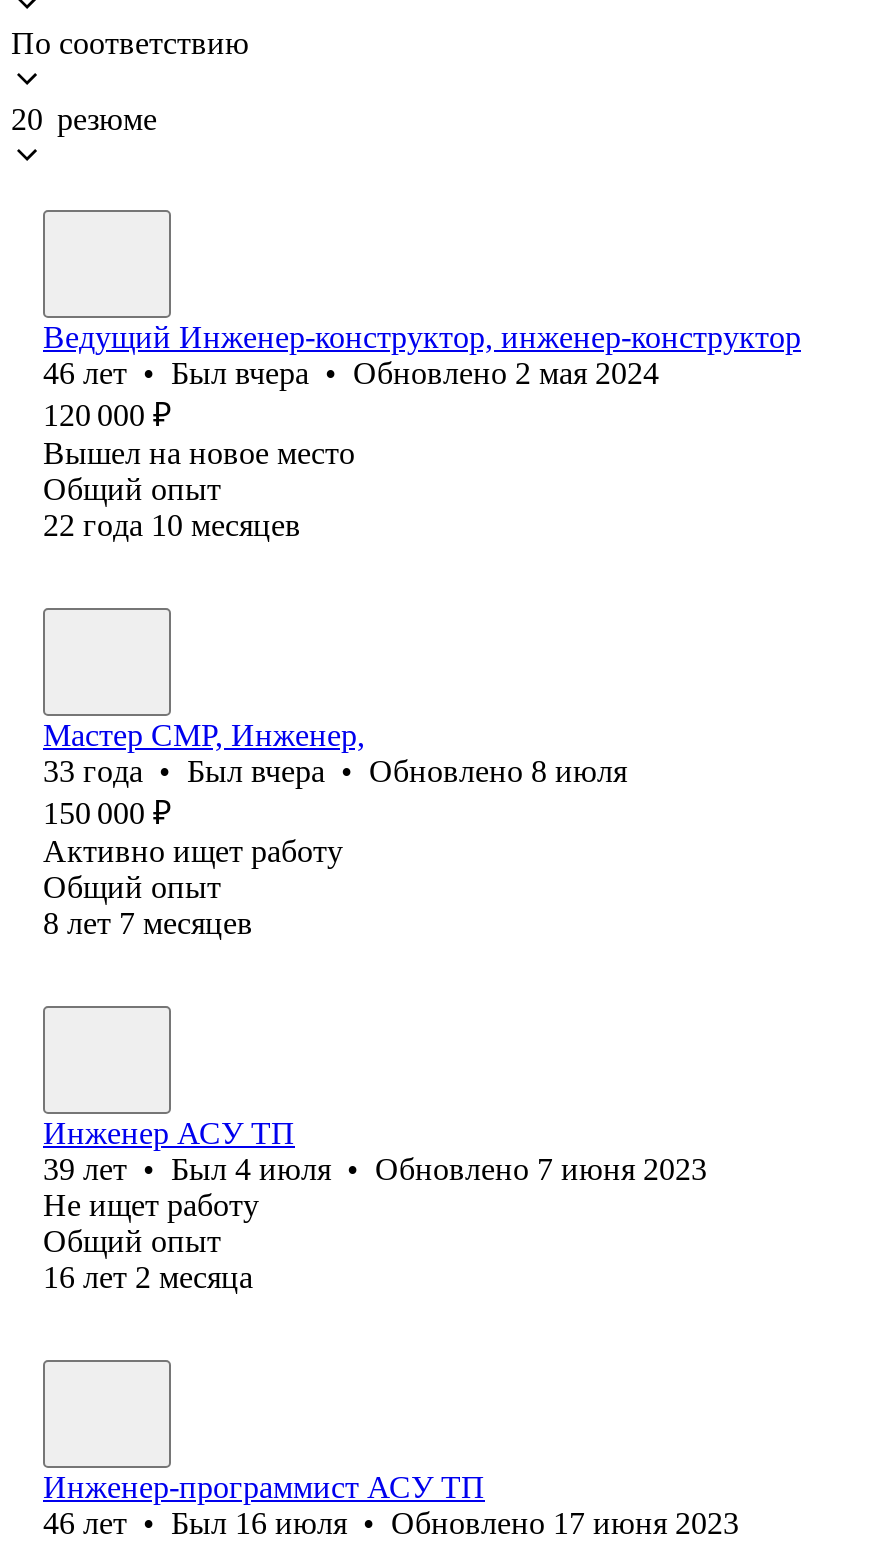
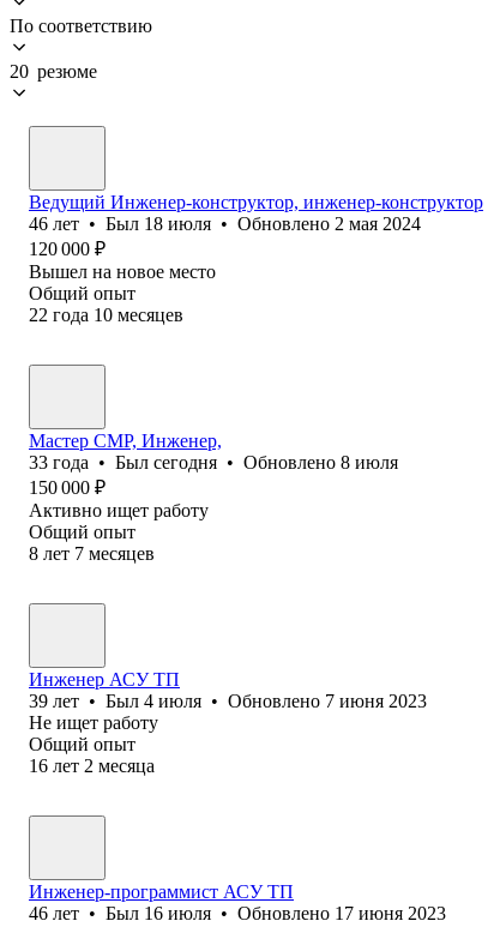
- 46 лет • Был вчера • Обновлено 2 мая 2024
+ 46 лет • Был 18 июля • Обновлено 2 мая 2024

- 33 года • Был вчера • Обновлено 8 июля
+ 33 года • Был сегодня • Обновлено 8 июля
